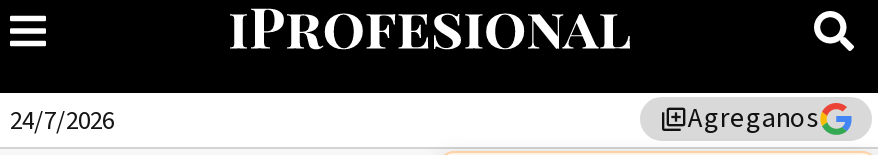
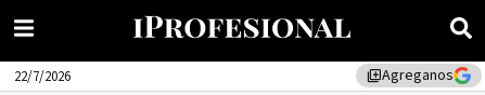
- 24/7/2026
+ 22/7/2026
